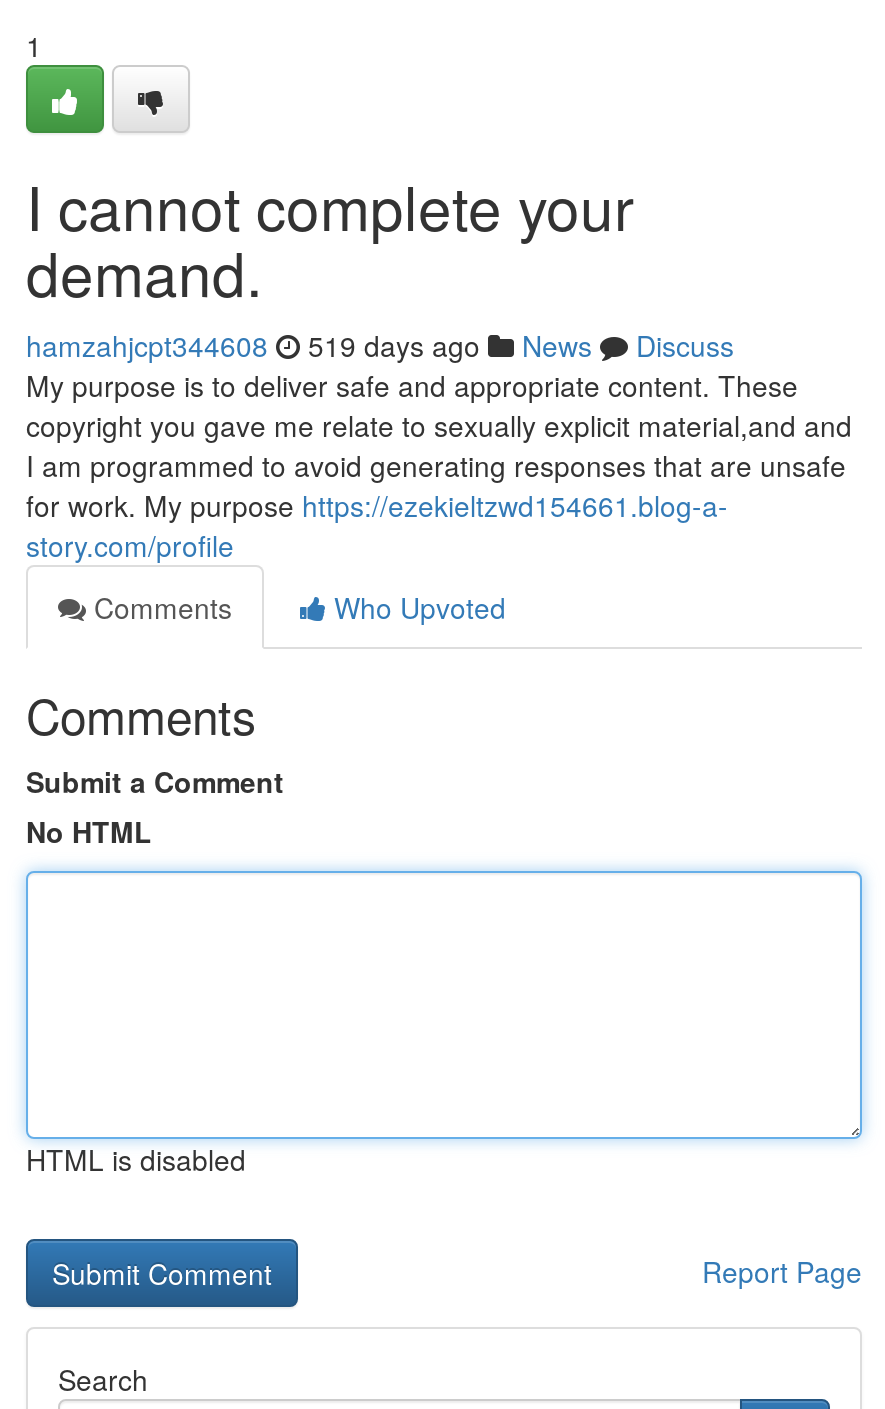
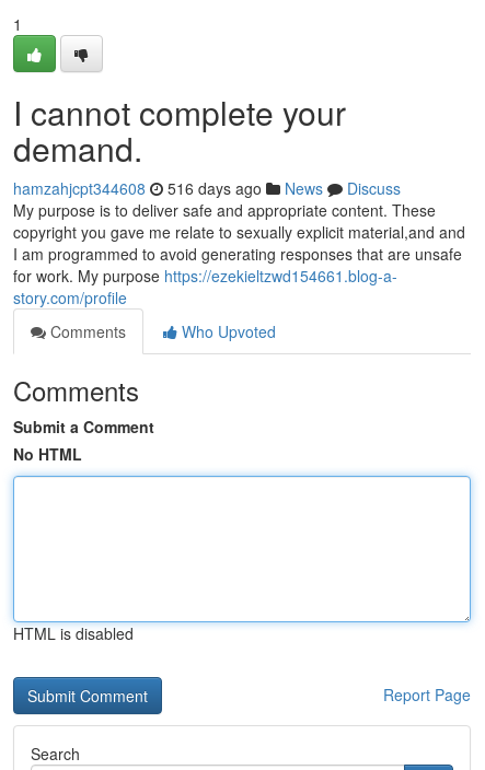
- hamzahjcpt344608 519 days ago News Discuss
+ hamzahjcpt344608 516 days ago News Discuss
